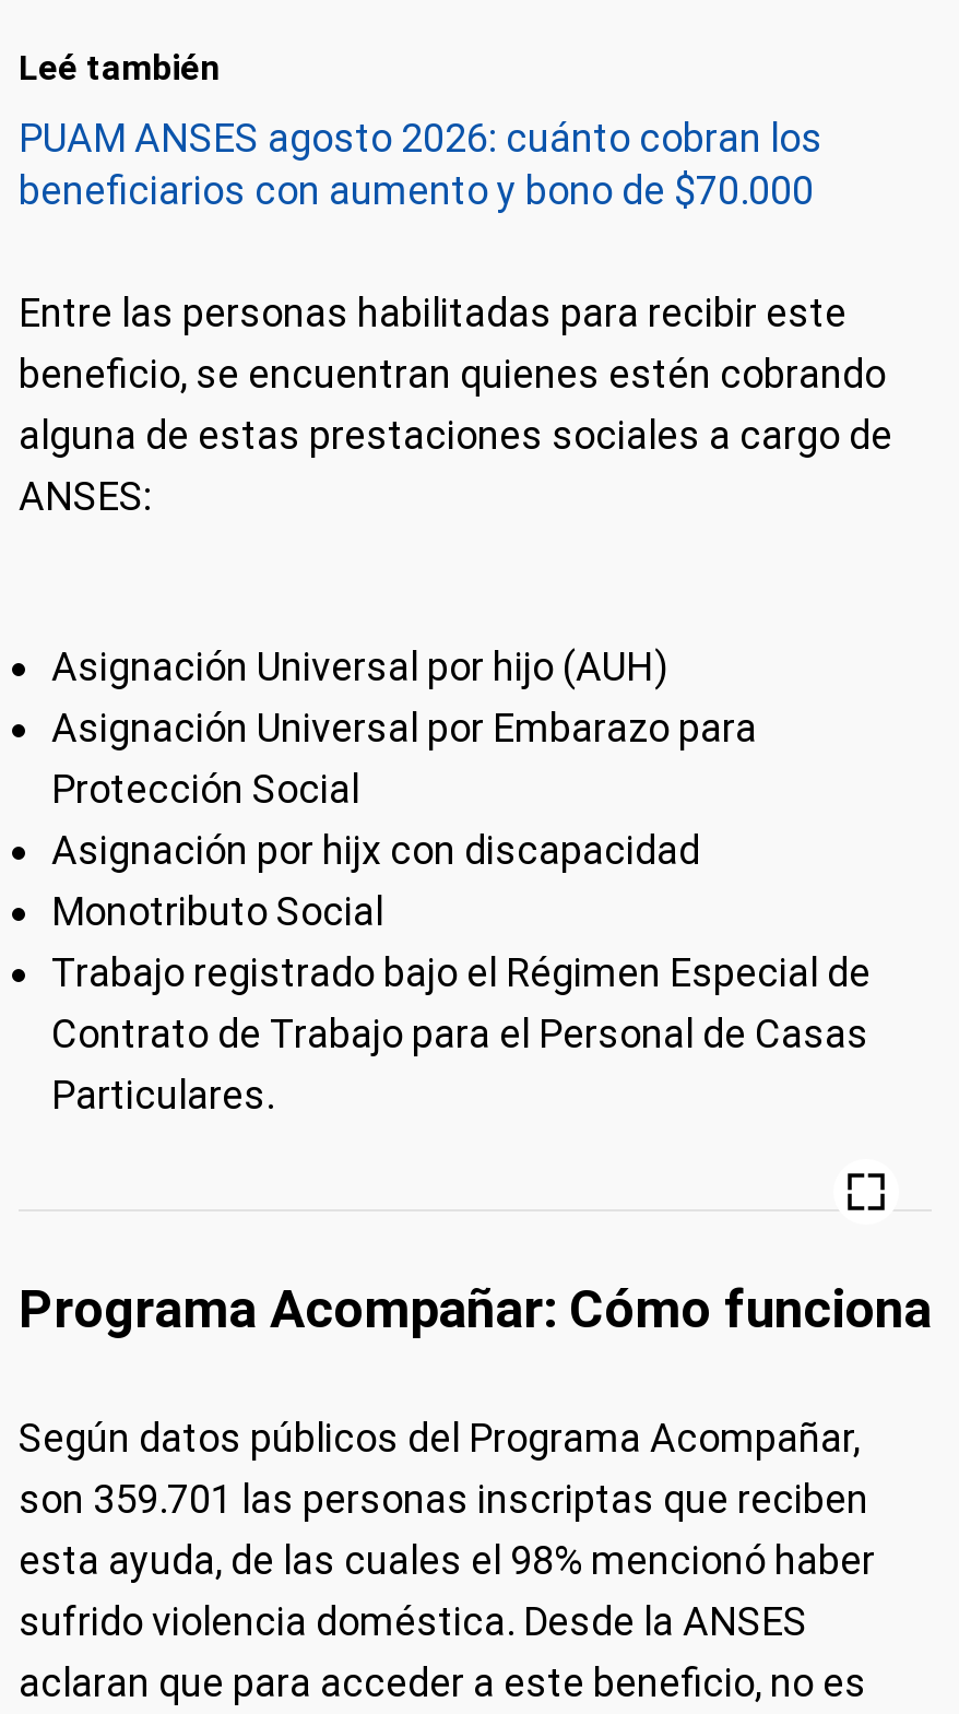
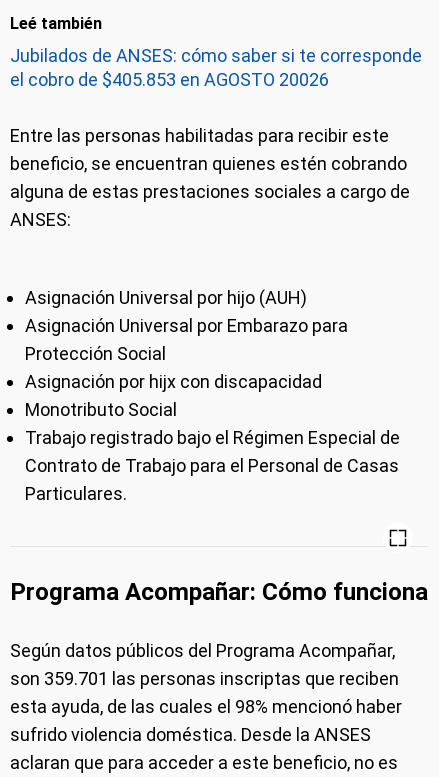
- PUAM ANSES agosto 2026: cuánto cobran los
- beneficiarios con aumento y bono de $70.000
+ Jubilados de ANSES: cómo saber si te corresponde
+ el cobro de $405.853 en AGOSTO 20026
